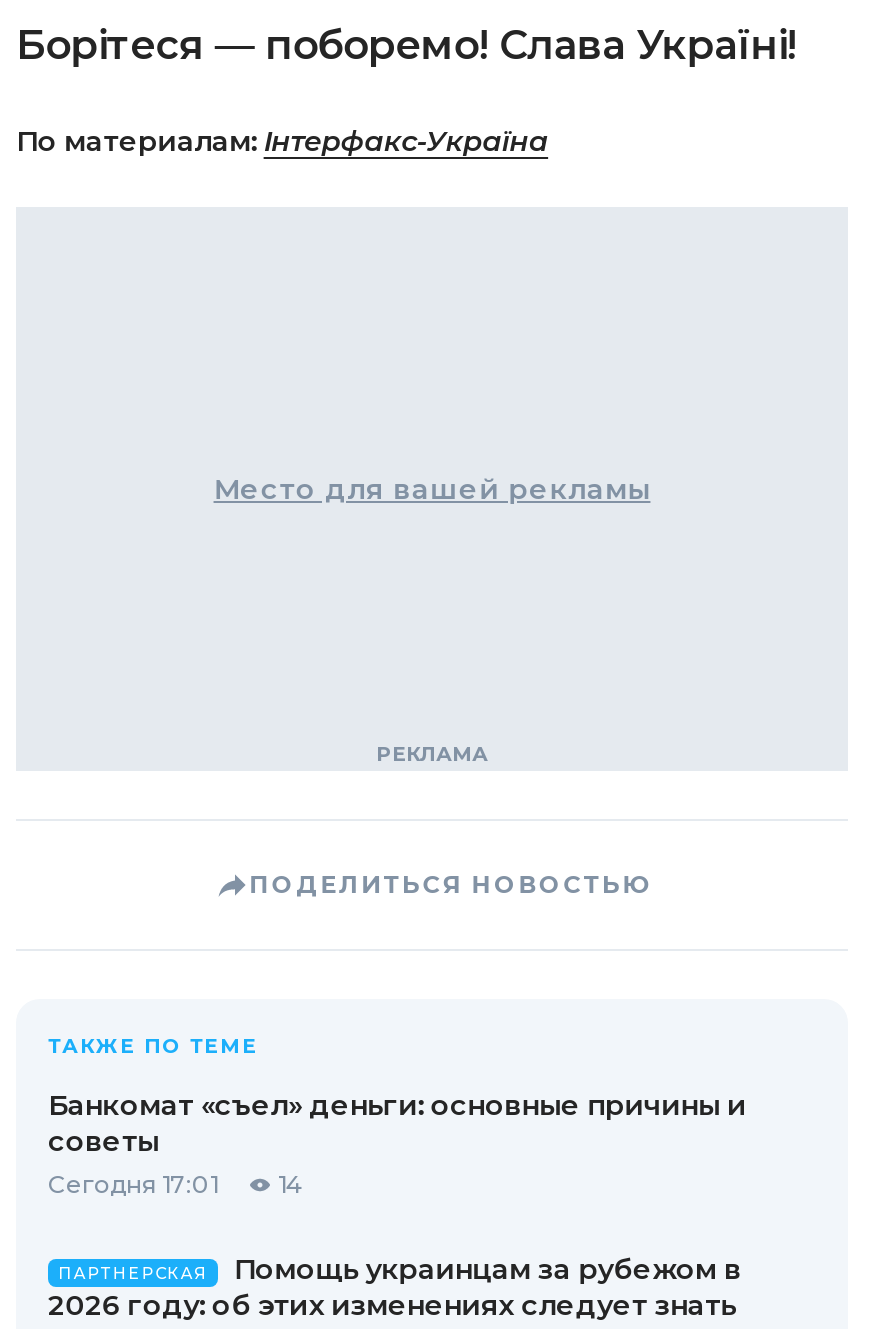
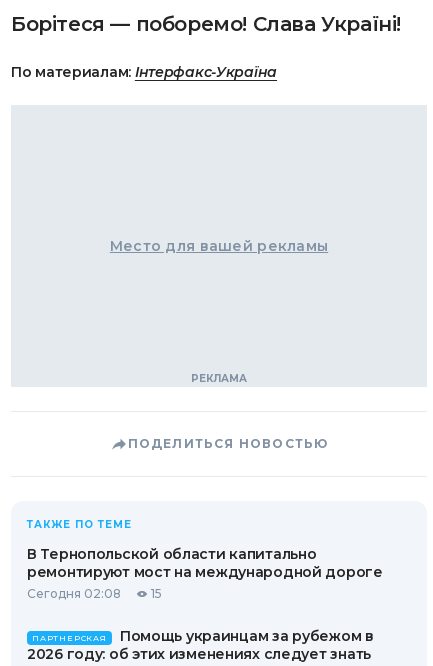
- Банкомат «съел» деньги: основные причины и
- советы
- Сегодня 17:01
- 14
+ В Тернопольской области капитально
+ ремонтируют мост на международной дороге
+ Сегодня 02:08
+ 15
